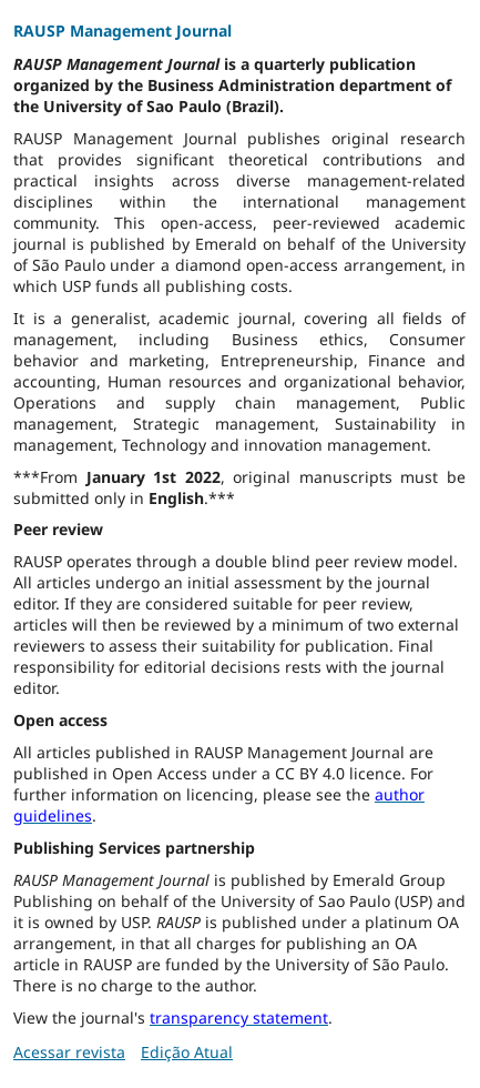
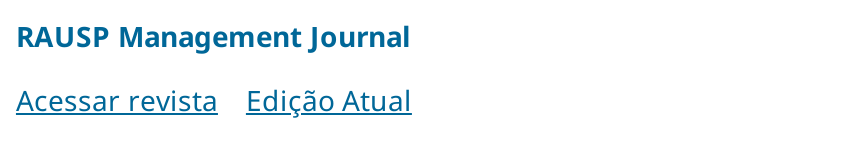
- RAUSP Management Journal is a quarterly publication
- organized by the Business Administration department of
- the University of Sao Paulo (Brazil).
- RAUSP Management Journal publishes original research
- that provides significant theoretical contributions and
- practical insights across diverse management-related
- disciplines within the international management
- community. This open-access, peer-reviewed academic
- journal is published by Emerald on behalf of the University
- of São Paulo under a diamond open-access arrangement, in
- which USP funds all publishing costs.
- It is a generalist, academic journal, covering all fields of
- management, including Business ethics, Consumer
- behavior and marketing, Entrepreneurship, Finance and
- accounting, Human resources and organizational behavior,
- Operations and supply chain management, Public
- management, Strategic management, Sustainability in
- management, Technology and innovation management.
- ***From January 1st 2022, original manuscripts must be
- submitted only in English.***
- Peer review
- RAUSP operates through a double blind peer review model.
- All articles undergo an initial assessment by the journal
- editor. If they are considered suitable for peer review,
- articles will then be reviewed by a minimum of two external
- reviewers to assess their suitability for publication. Final
- responsibility for editorial decisions rests with the journal
- editor.
- Open access
- All articles published in RAUSP Management Journal are
- published in Open Access under a CC BY 4.0 licence. For
- further information on licencing, please see the author
- guidelines.
- Publishing Services partnership
- RAUSP Management Journal is published by Emerald Group
- Publishing on behalf of the University of Sao Paulo (USP) and
- it is owned by USP. RAUSP is published under a platinum OA
- arrangement, in that all charges for publishing an OA
- article in RAUSP are funded by the University of São Paulo.
- There is no charge to the author.
- View the journal's transparency statement.
